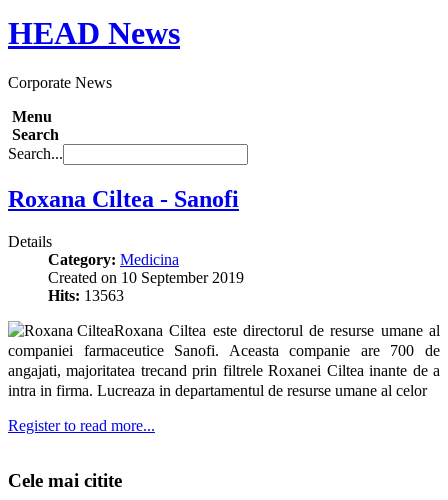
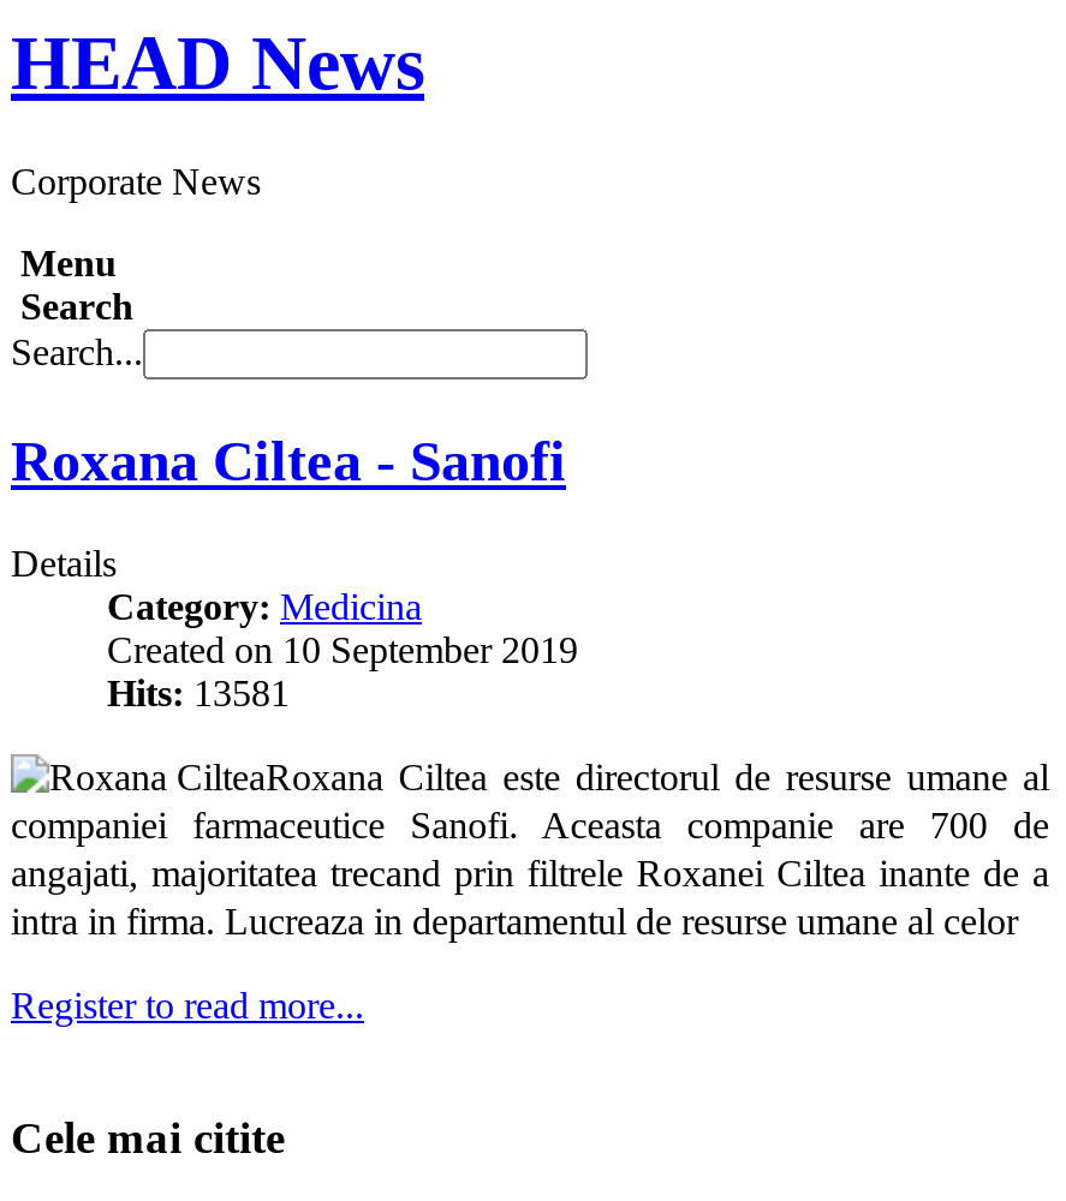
- Hits: 13563
+ Hits: 13581
